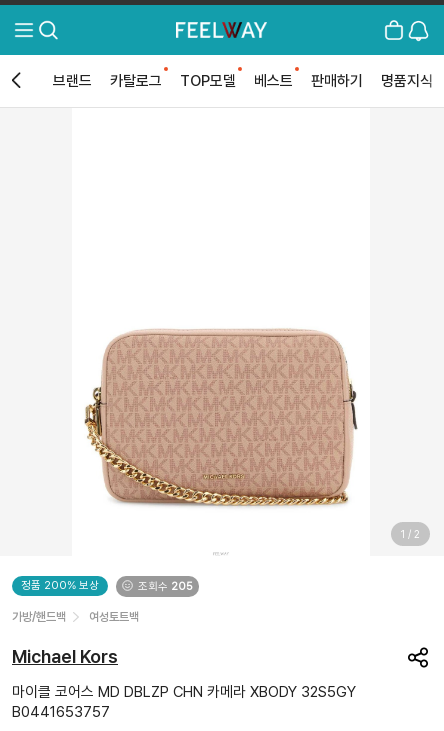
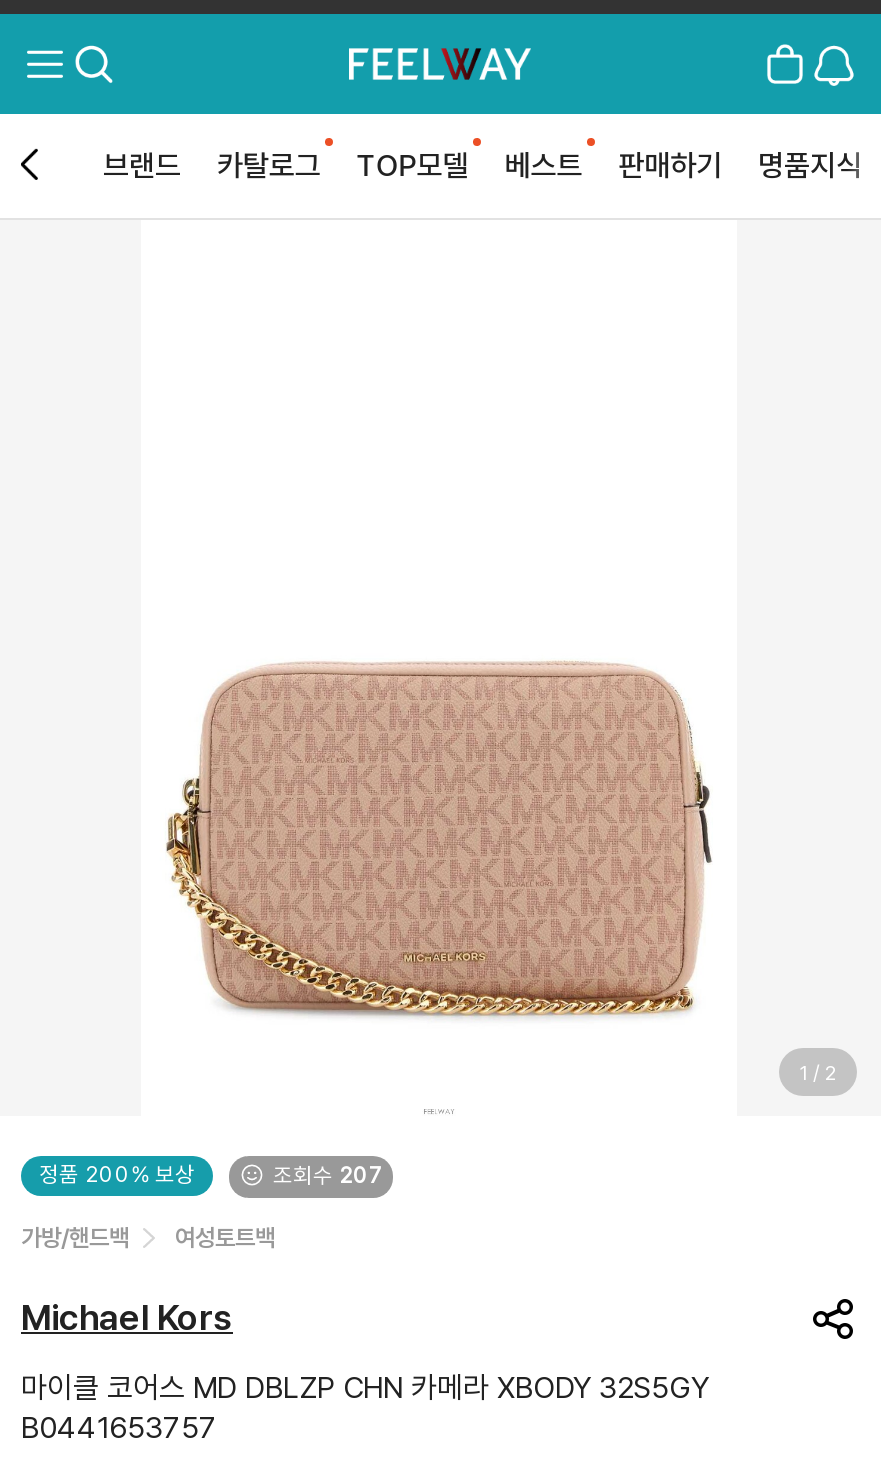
- 조회수 205
+ 조회수 207
